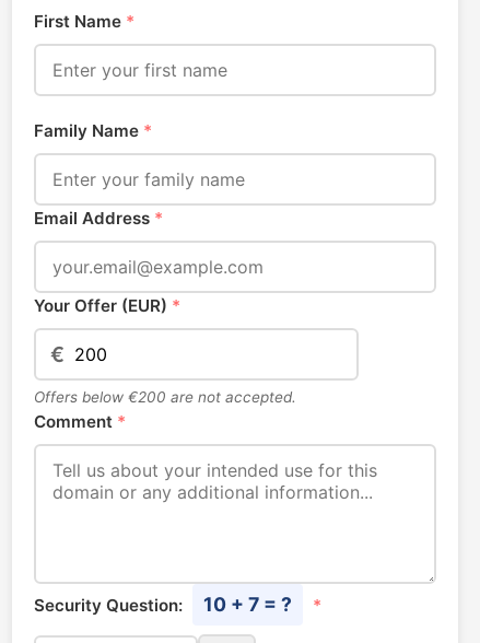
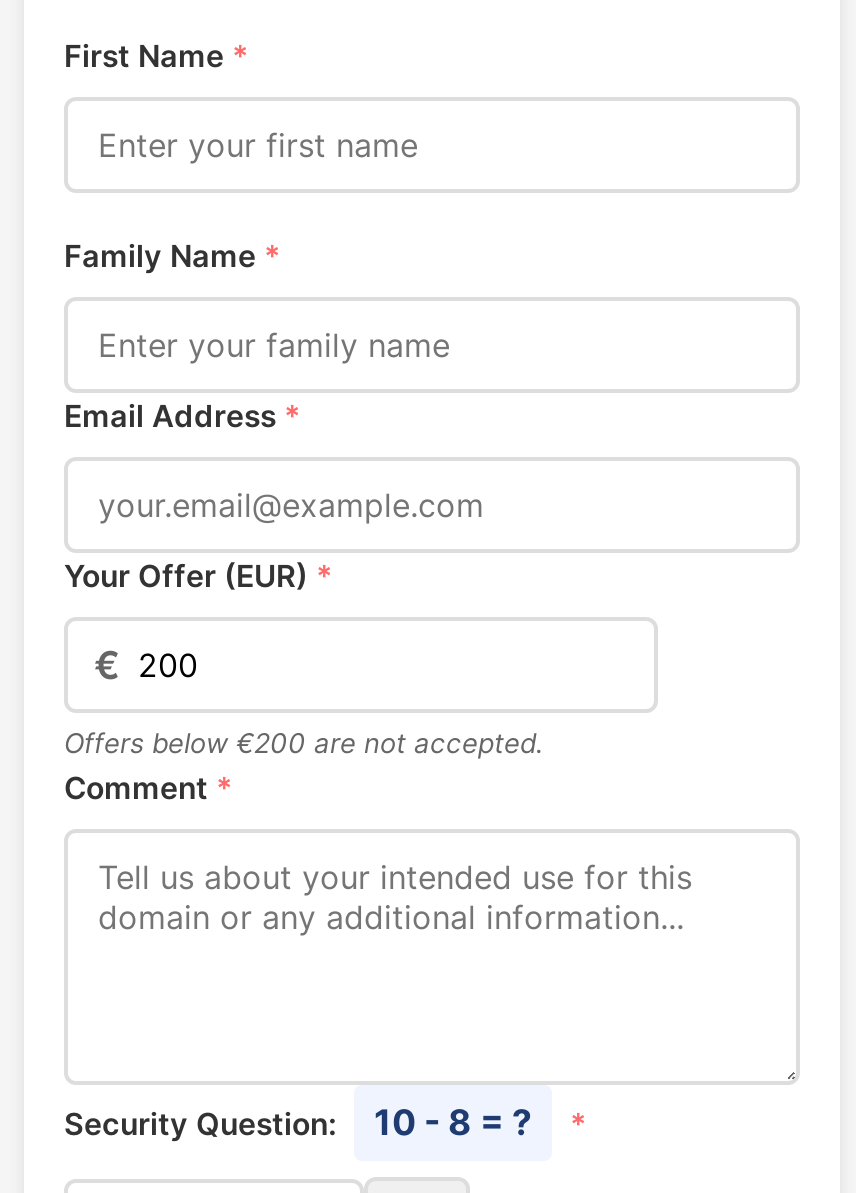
- 10 + 7 = ?
+ 10 - 8 = ?
